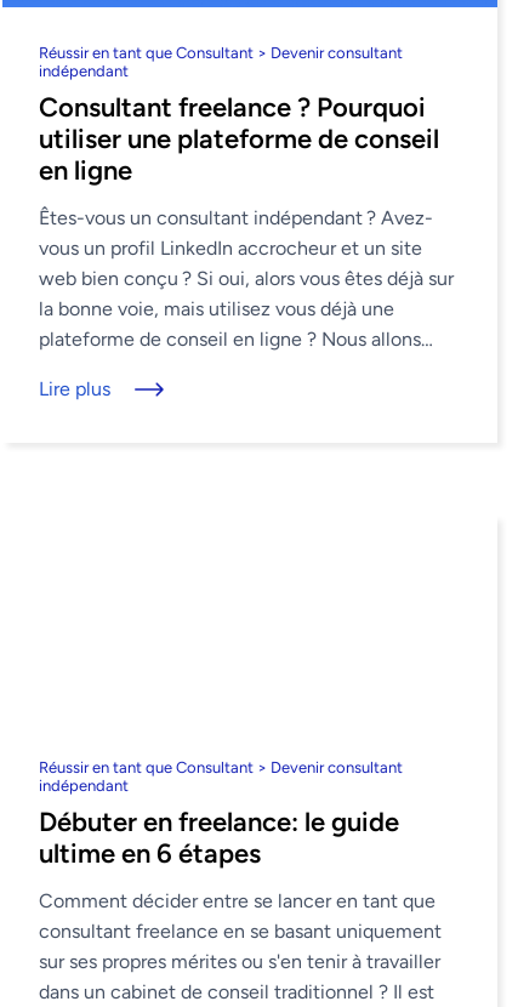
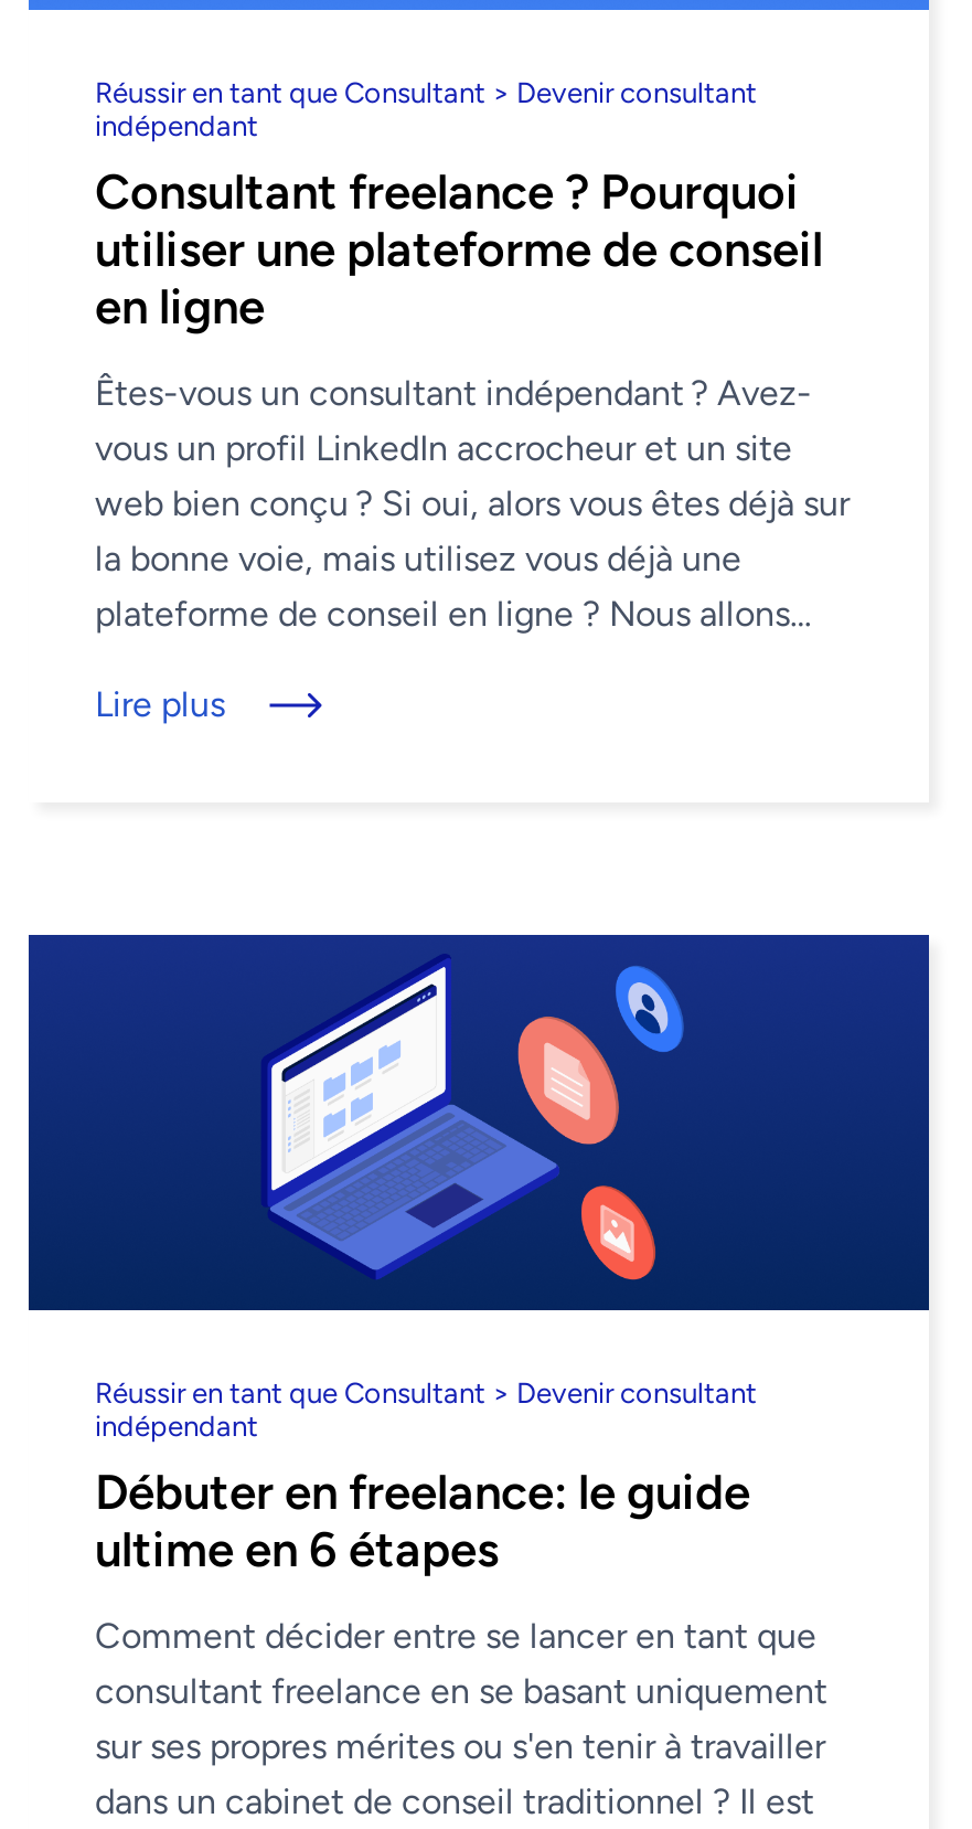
+ [image]
